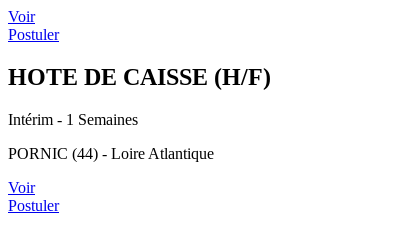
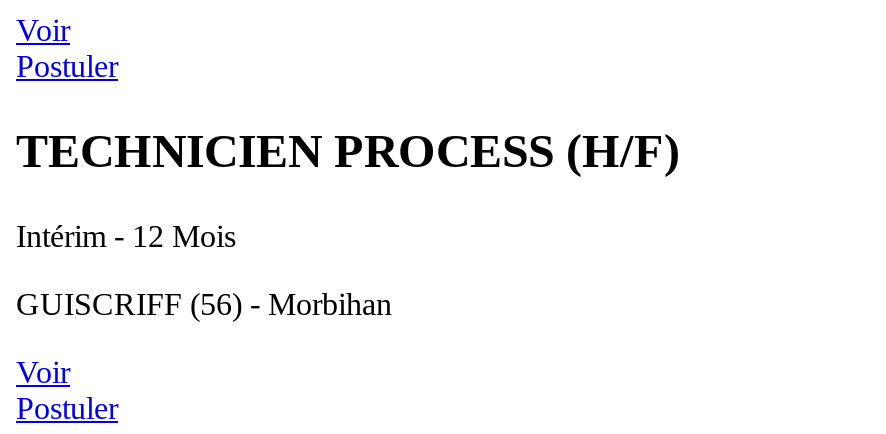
- HOTE DE CAISSE (H/F)
+ TECHNICIEN PROCESS (H/F)

- Intérim - 1 Semaines
+ Intérim - 12 Mois

- PORNIC (44) - Loire Atlantique
+ GUISCRIFF (56) - Morbihan
